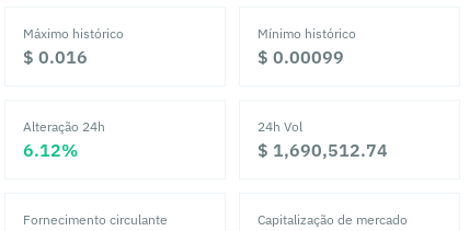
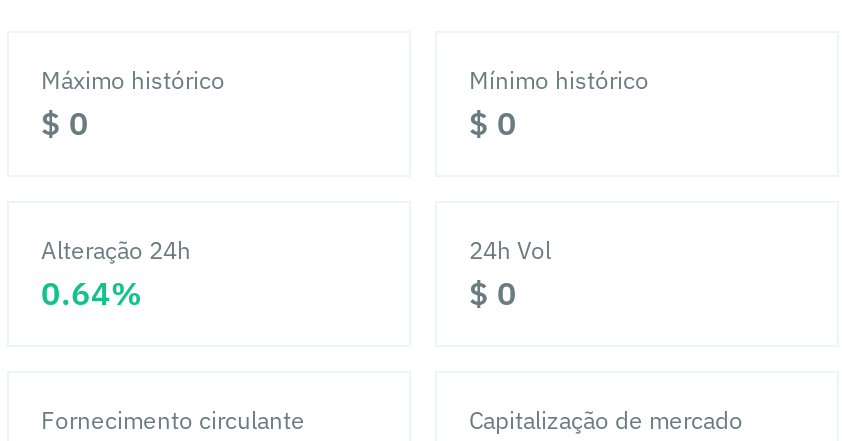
- $ 0.016
+ $ 0

- $ 0.00099
+ $ 0

- 6.12%
+ 0.64%

- $ 1,690,512.74
+ $ 0
